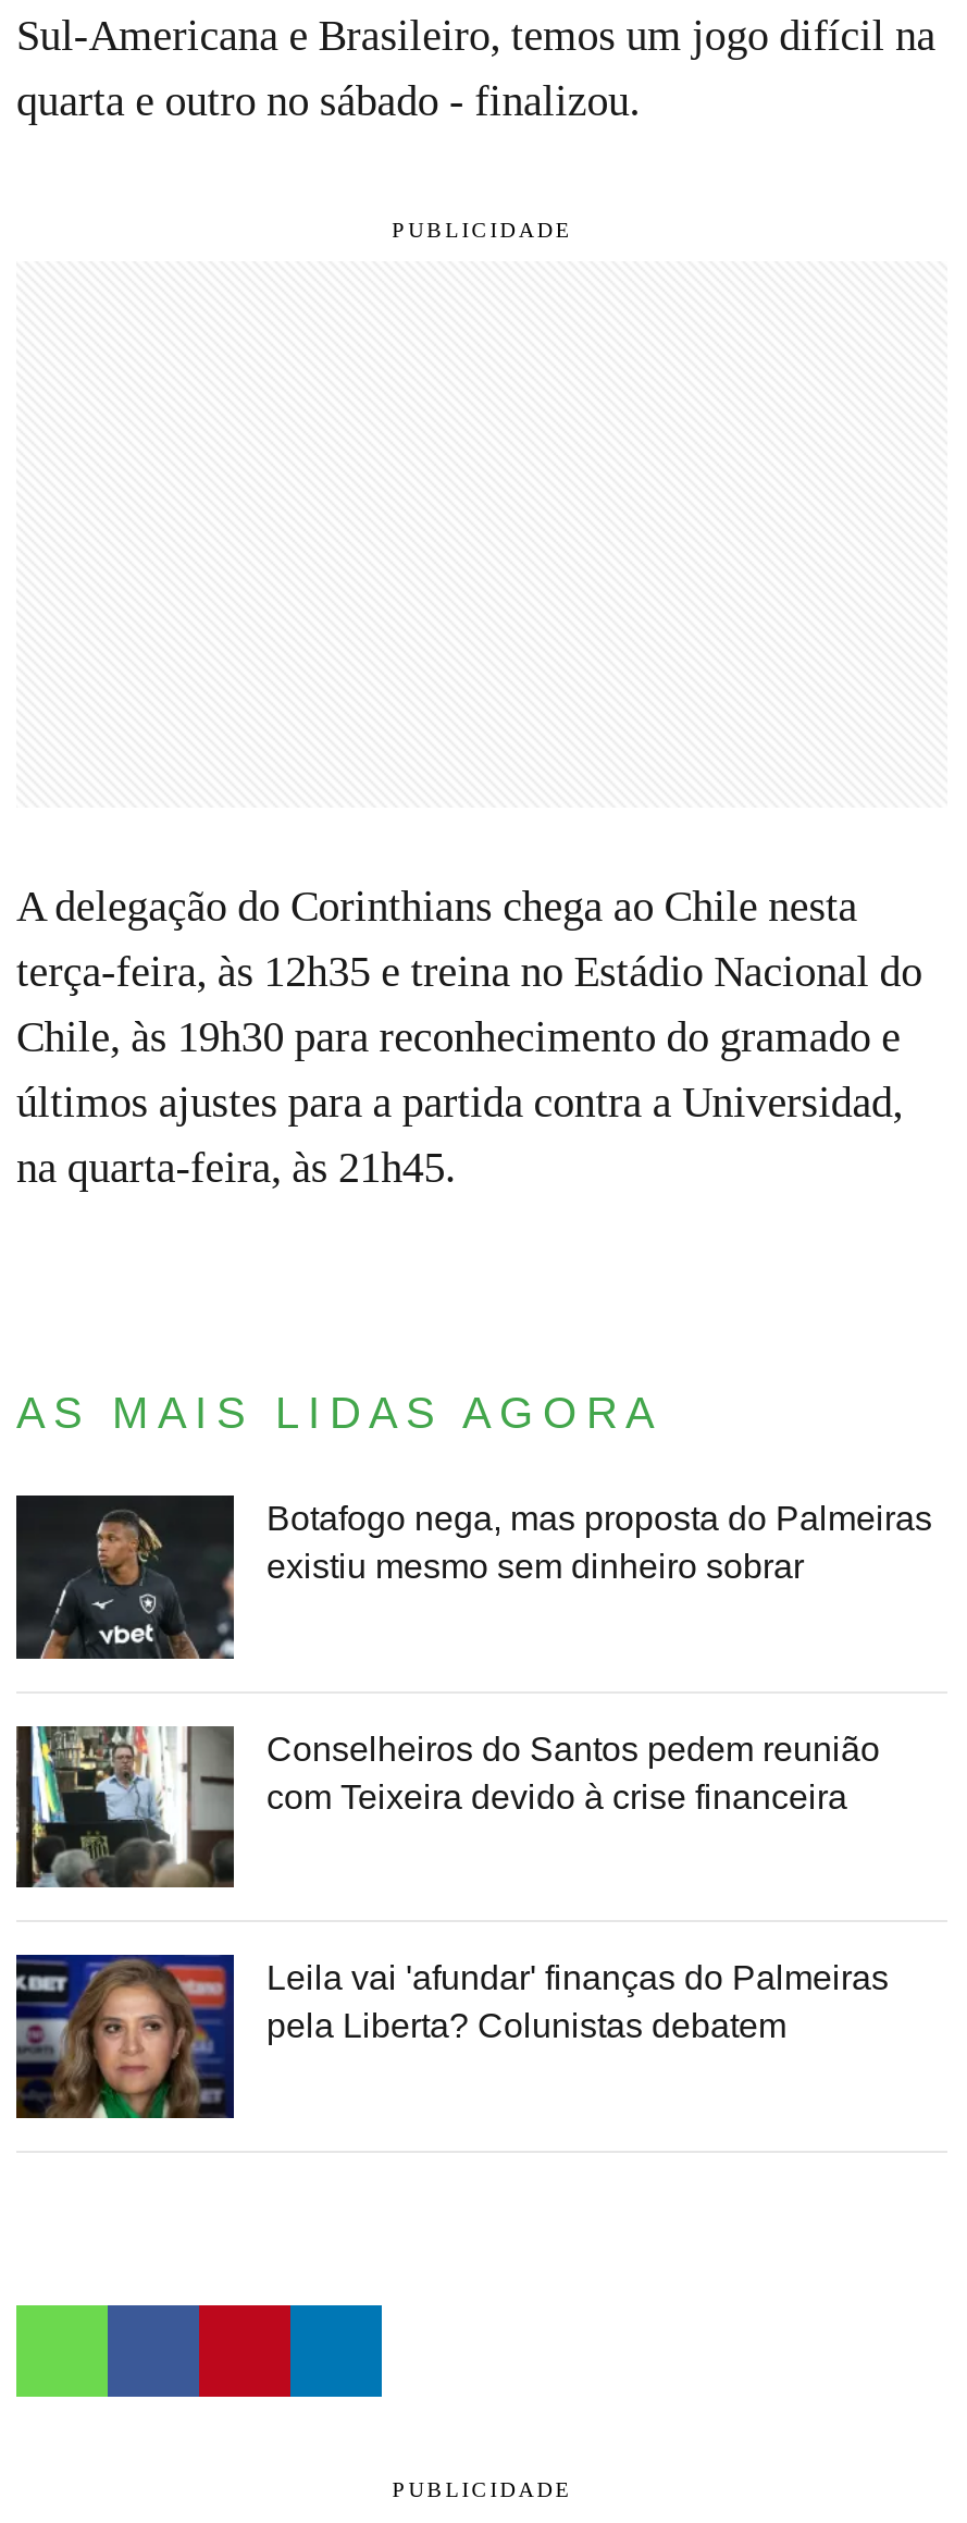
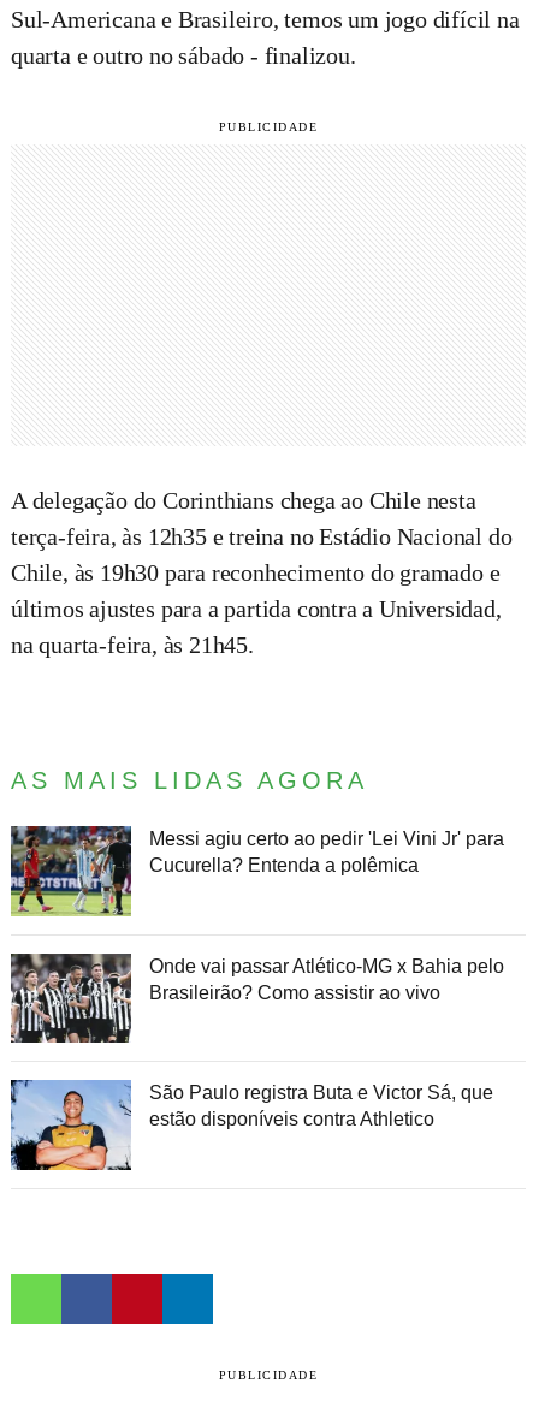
- [image]
- Botafogo nega, mas proposta do Palmeiras
- existiu mesmo sem dinheiro sobrar
+ [image]
+ Messi agiu certo ao pedir 'Lei Vini Jr' para
+ Cucurella? Entenda a polêmica

- [image]
- Conselheiros do Santos pedem reunião
- com Teixeira devido à crise financeira
+ [image]
+ Onde vai passar Atlético-MG x Bahia pelo
+ Brasileirão? Como assistir ao vivo

- [image]
- Leila vai 'afundar' finanças do Palmeiras
- pela Liberta? Colunistas debatem
+ [image]
+ São Paulo registra Buta e Victor Sá, que
+ estão disponíveis contra Athletico
